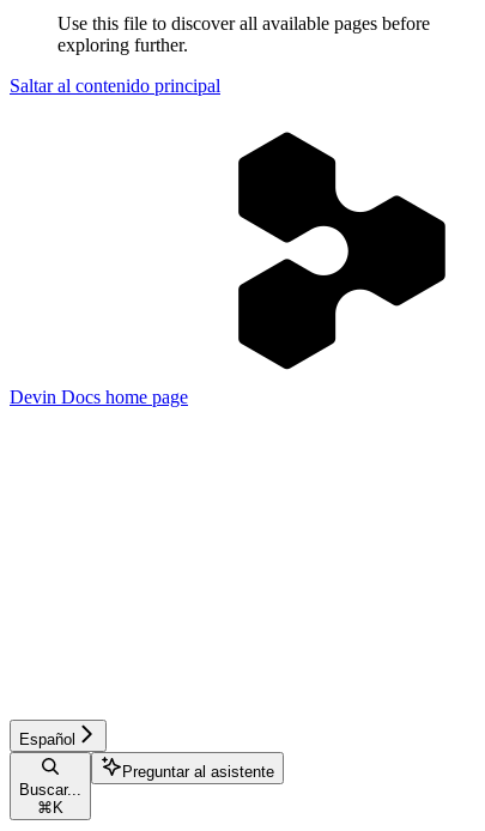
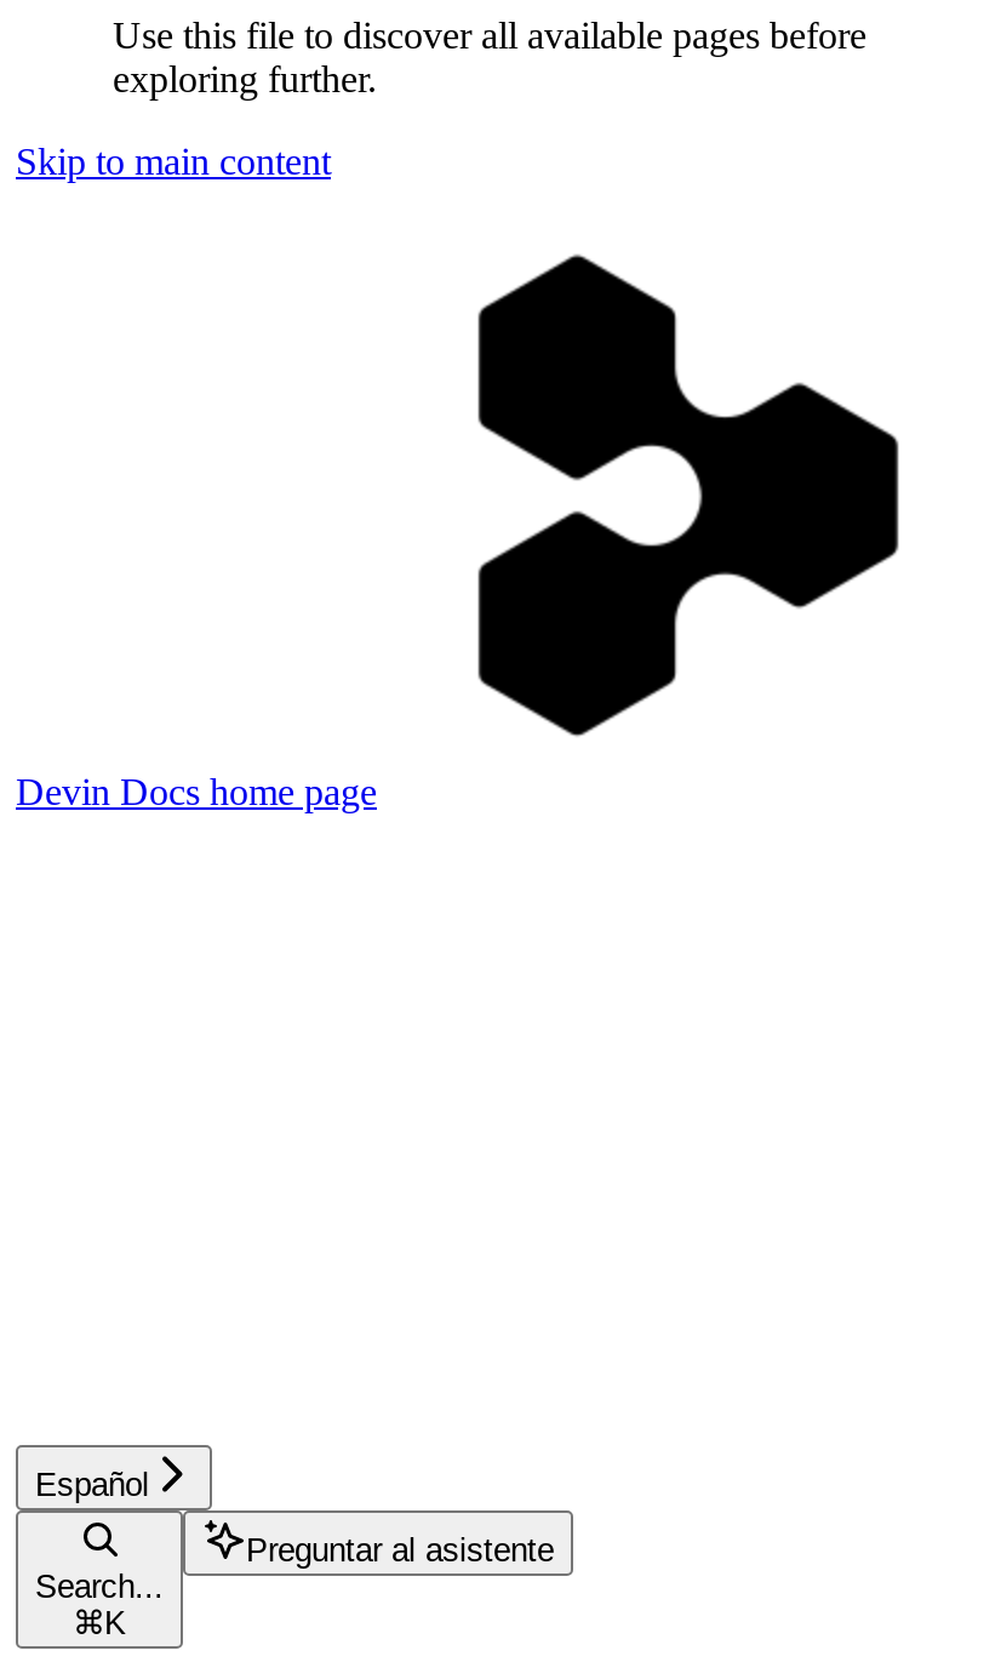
- Saltar al contenido principal
+ Skip to main content

- Buscar...
+ Search...
